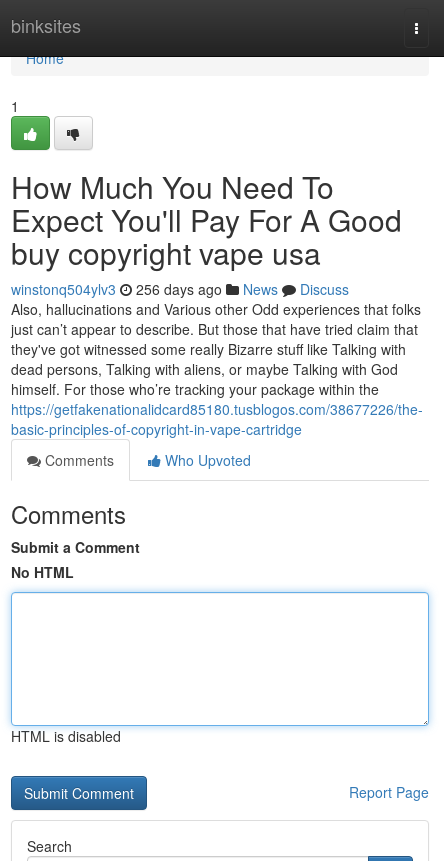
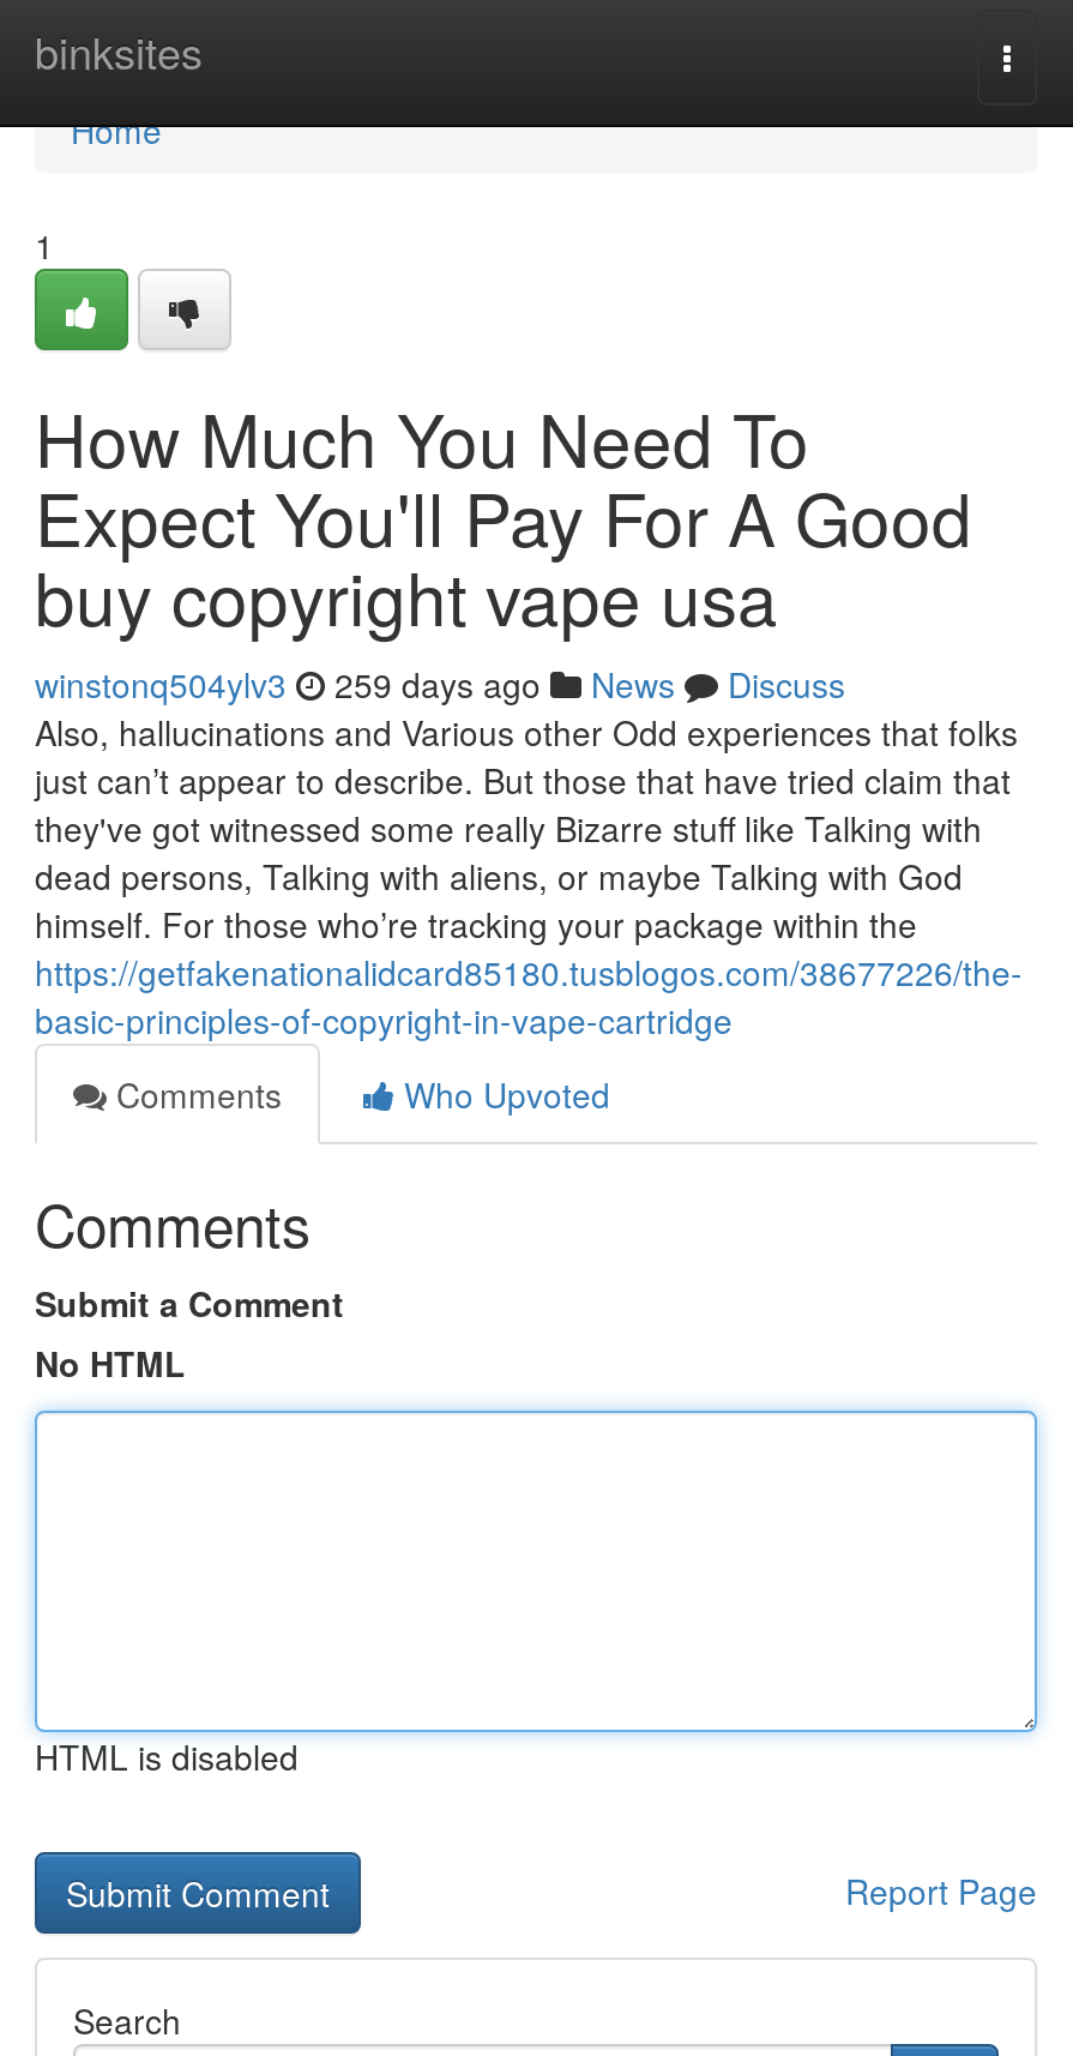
- winstonq504ylv3 256 days ago News Discuss
+ winstonq504ylv3 259 days ago News Discuss
